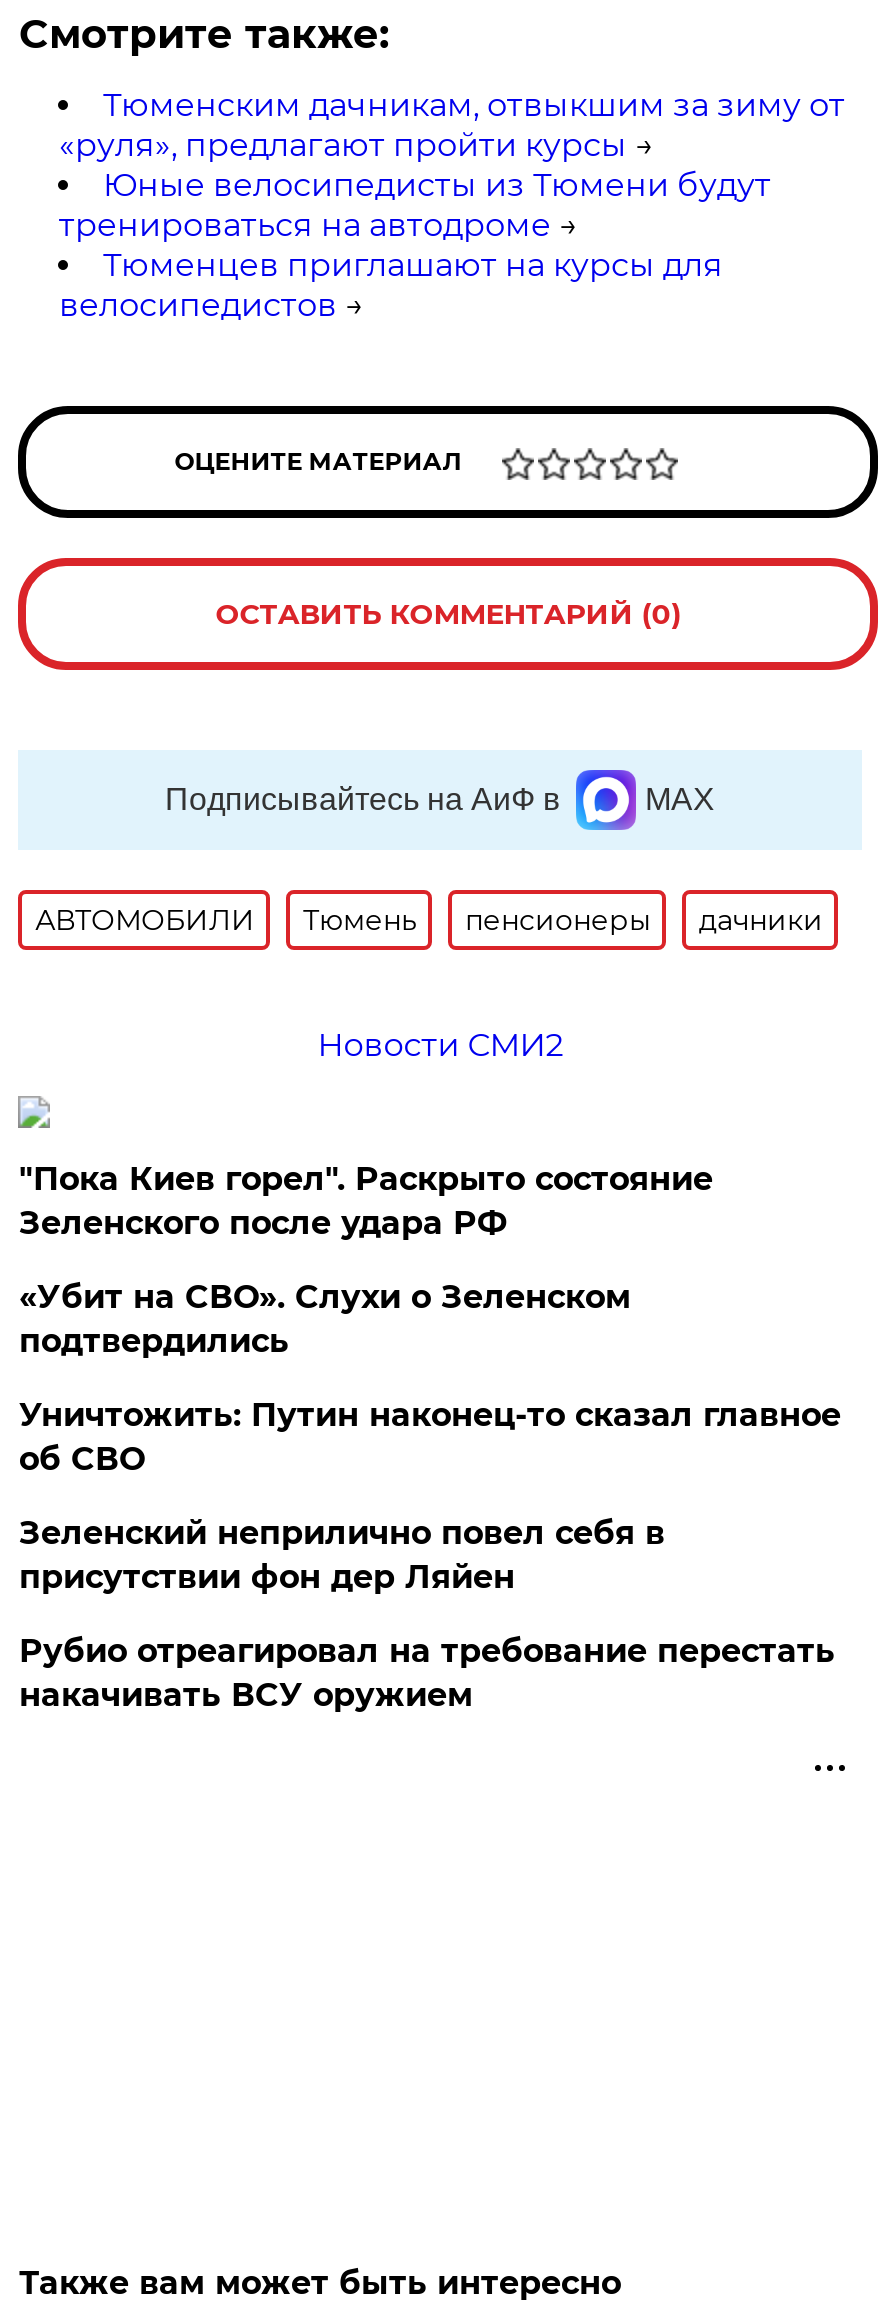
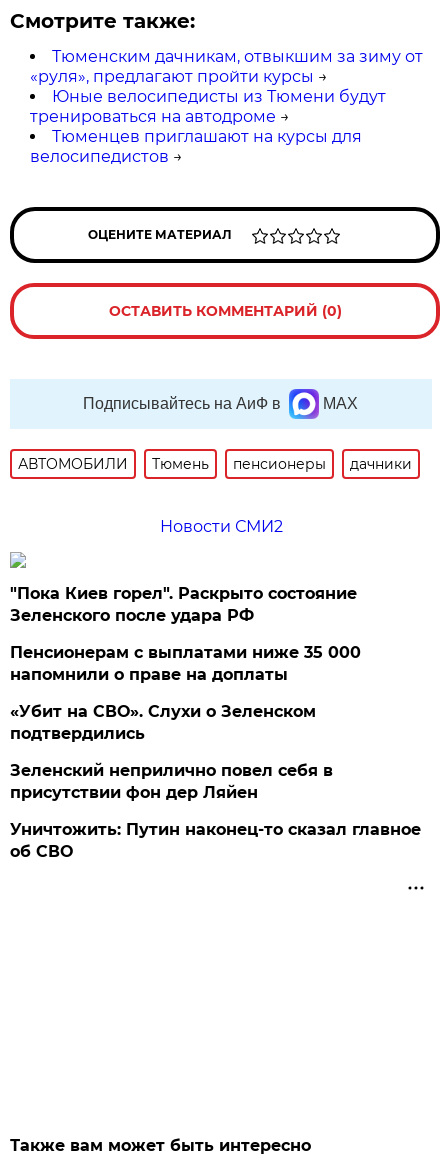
+ Пенсионерам с выплатами ниже 35 000
+ напомнили о праве на доплаты

moved down: «Убит на СВО». Слухи о Зеленском | подтвердились

moved down: Уничтожить: Путин наконец-то сказал главное | об СВО

- Рубио отреагировал на требование перестать
- накачивать ВСУ оружием
